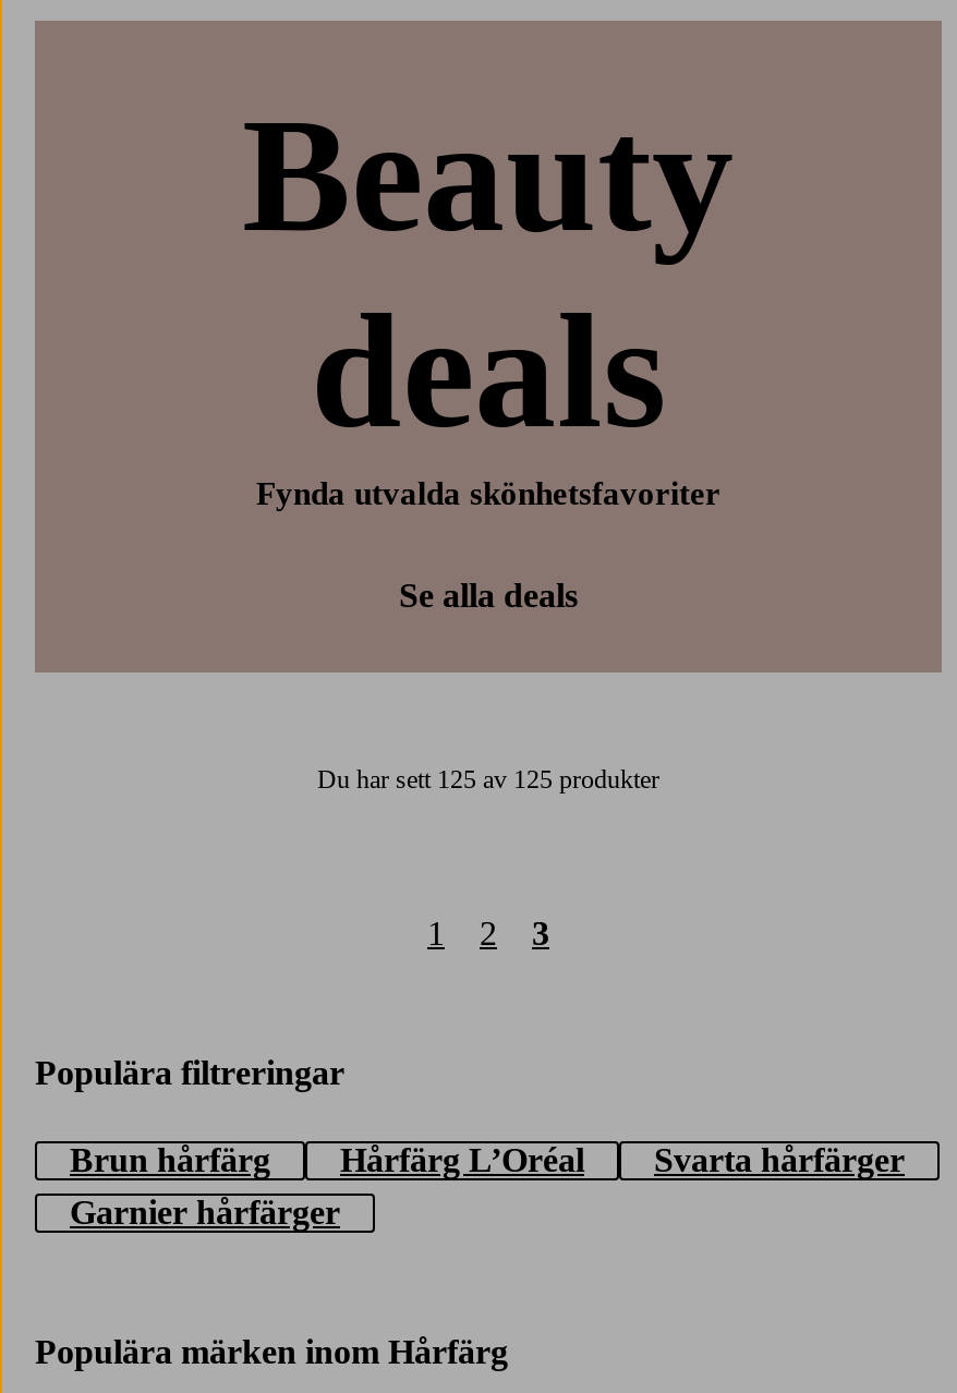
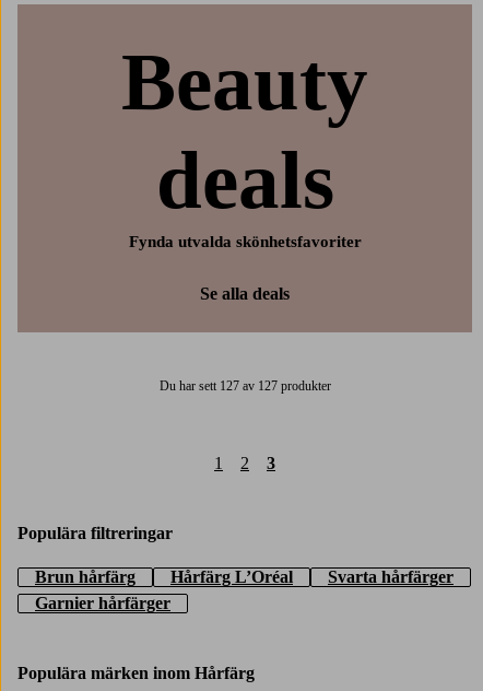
- Du har sett 125 av 125 produkter
+ Du har sett 127 av 127 produkter
